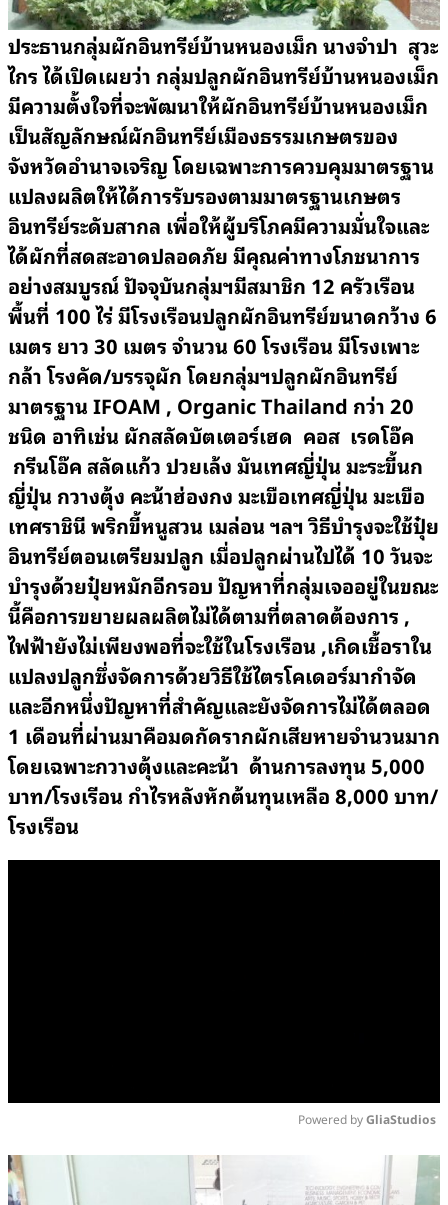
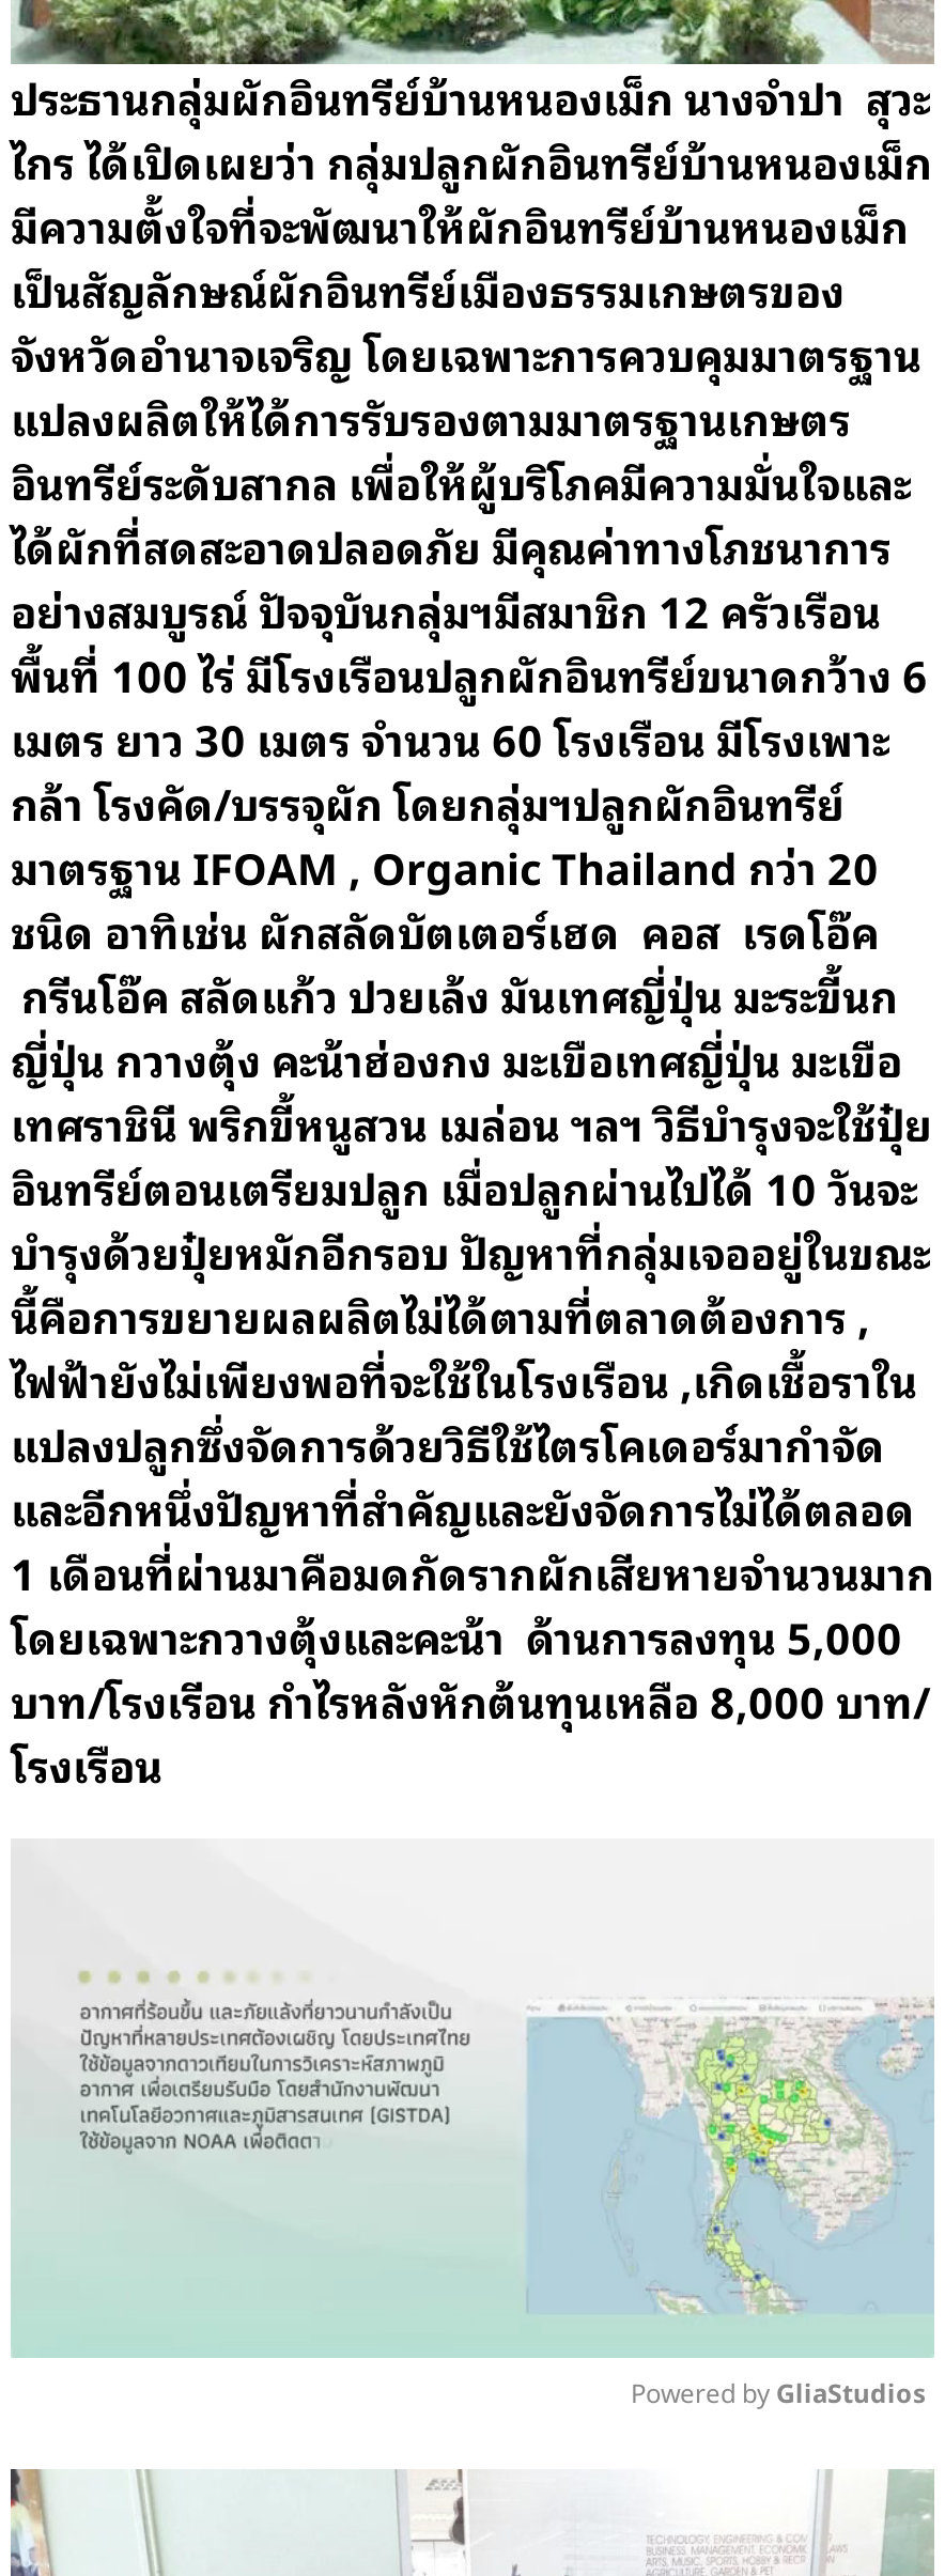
+ [image]
